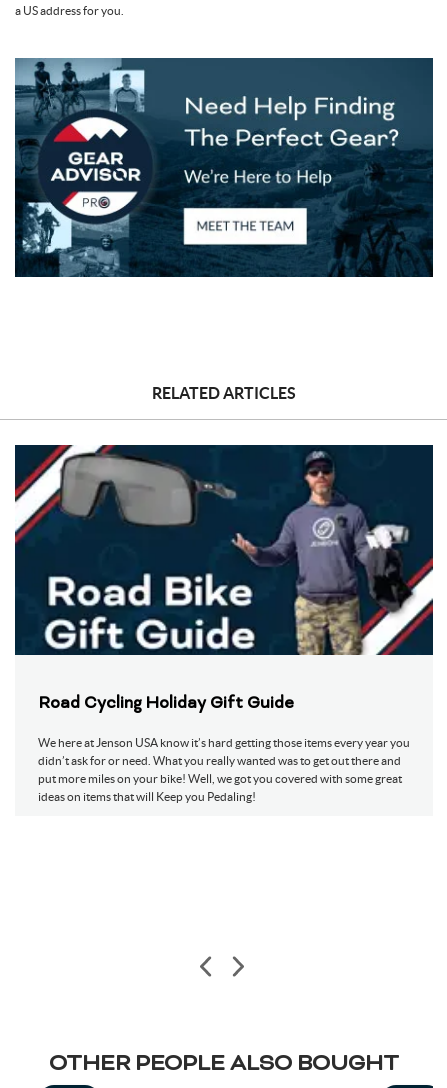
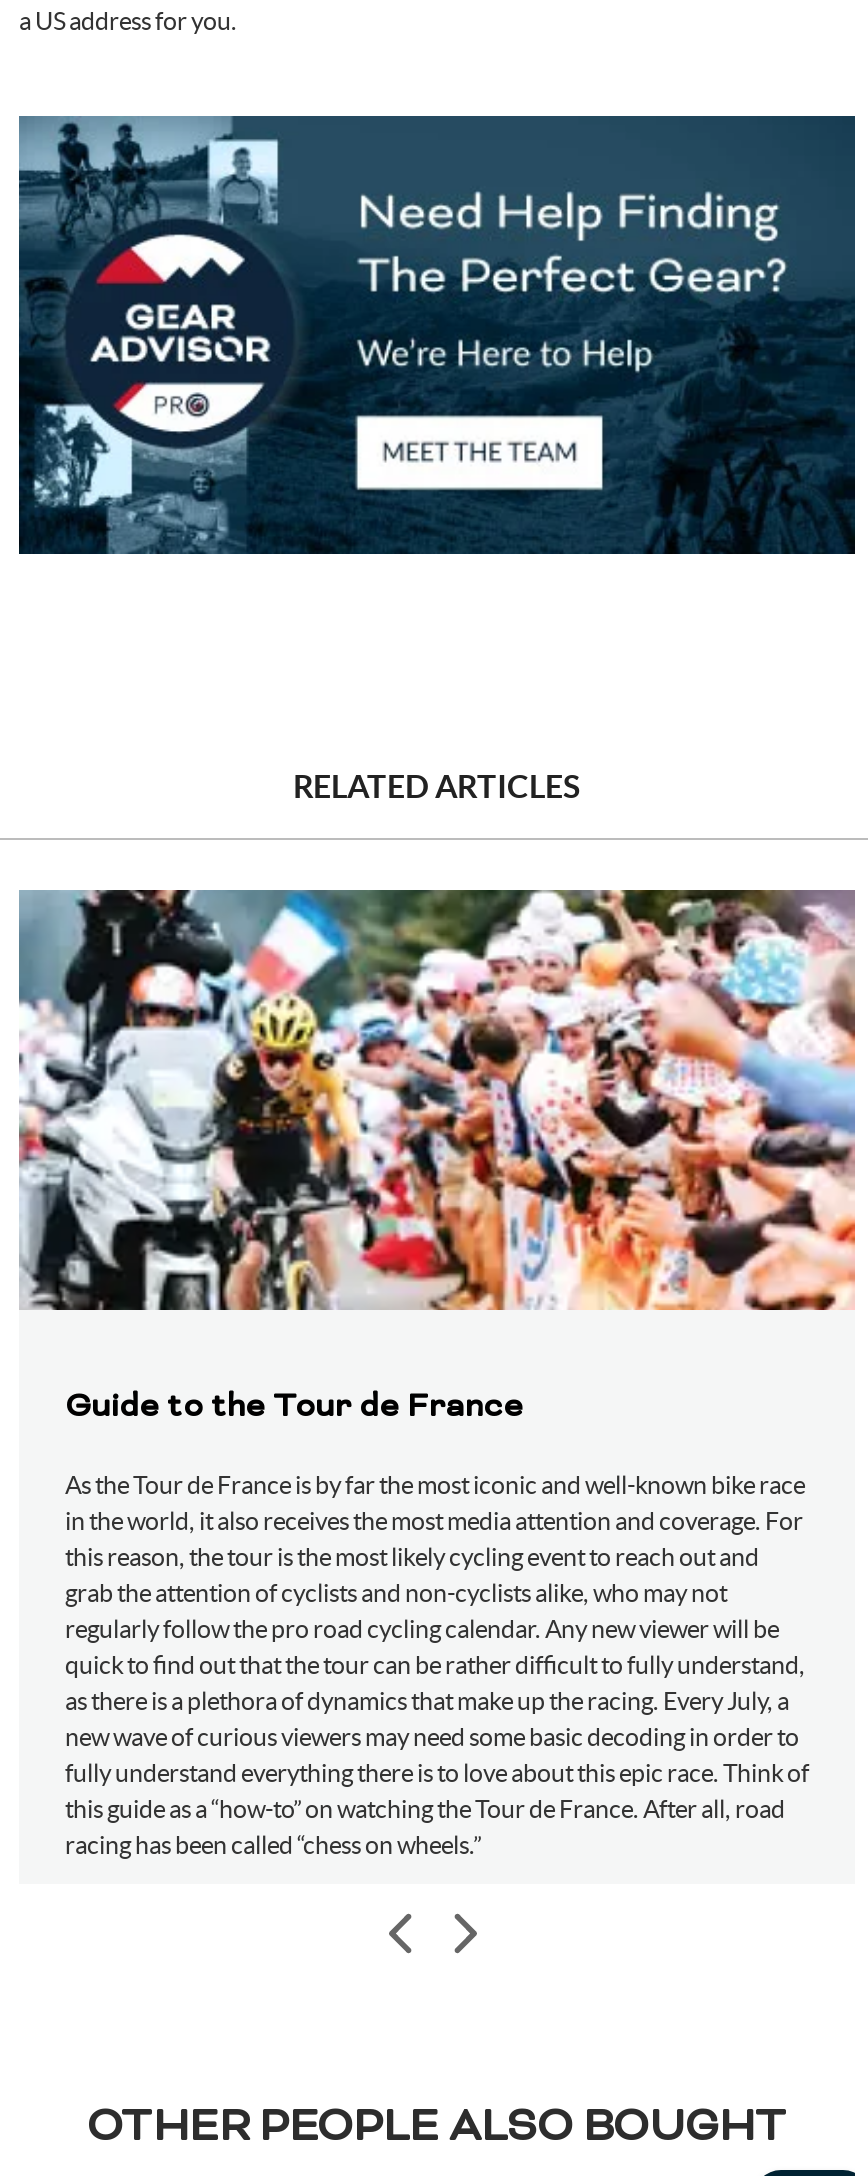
- [image]
- Road Cycling Holiday Gift Guide
+ [image]
+ Guide to the Tour de France

- We here at Jenson USA know it’s hard getting those items every year you
- didn’t ask for or need. What you really wanted was to get out there and
- put more miles on your bike! Well, we got you covered with some great
- ideas on items that will Keep you Pedaling!
+ As the Tour de France is by far the most iconic and well-known bike race
+ in the world, it also receives the most media attention and coverage. For
+ this reason, the tour is the most likely cycling event to reach out and
+ grab the attention of cyclists and non-cyclists alike, who may not
+ regularly follow the pro road cycling calendar. Any new viewer will be
+ quick to find out that the tour can be rather difficult to fully understand,
+ as there is a plethora of dynamics that make up the racing. Every July, a
+ new wave of curious viewers may need some basic decoding in order to
+ fully understand everything there is to love about this epic race. Think of
+ this guide as a “how-to” on watching the Tour de France. After all, road
+ racing has been called “chess on wheels.”
